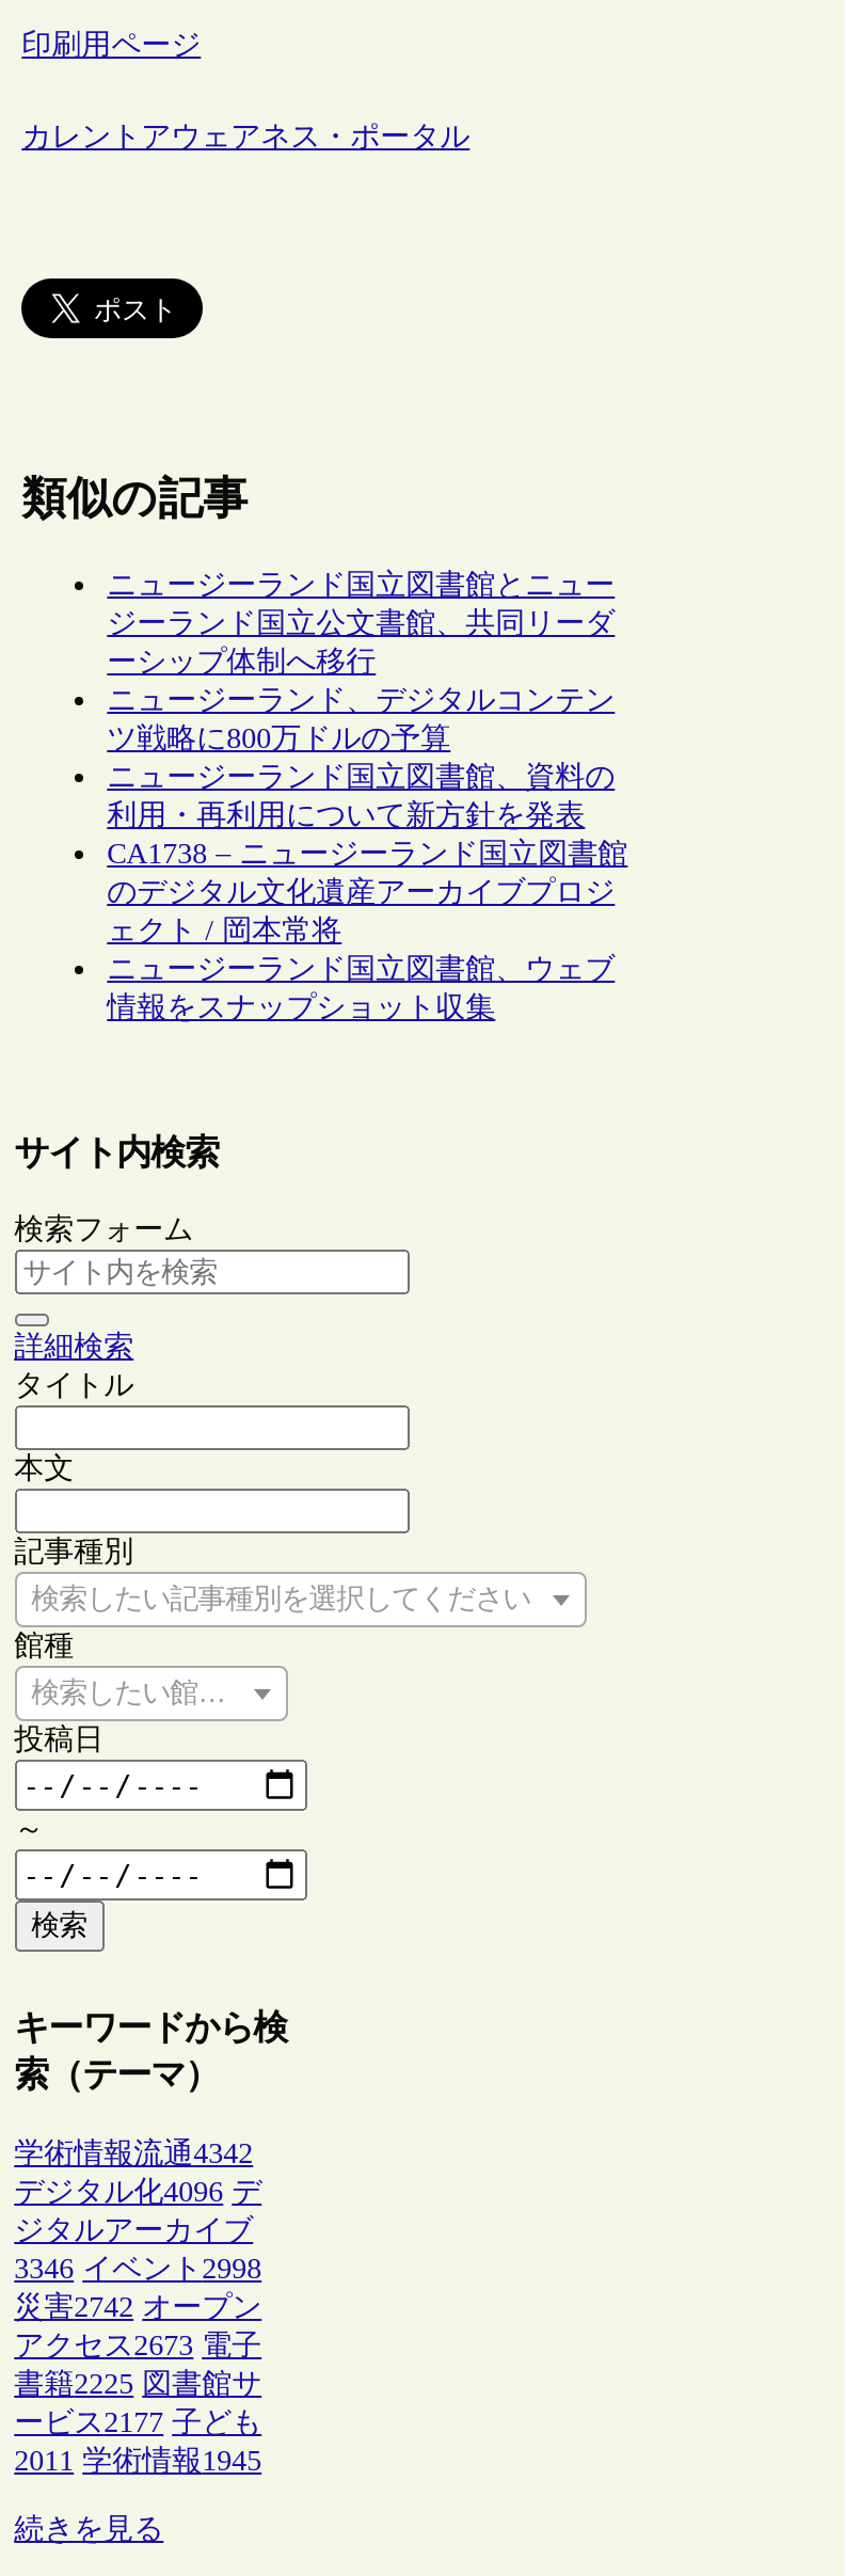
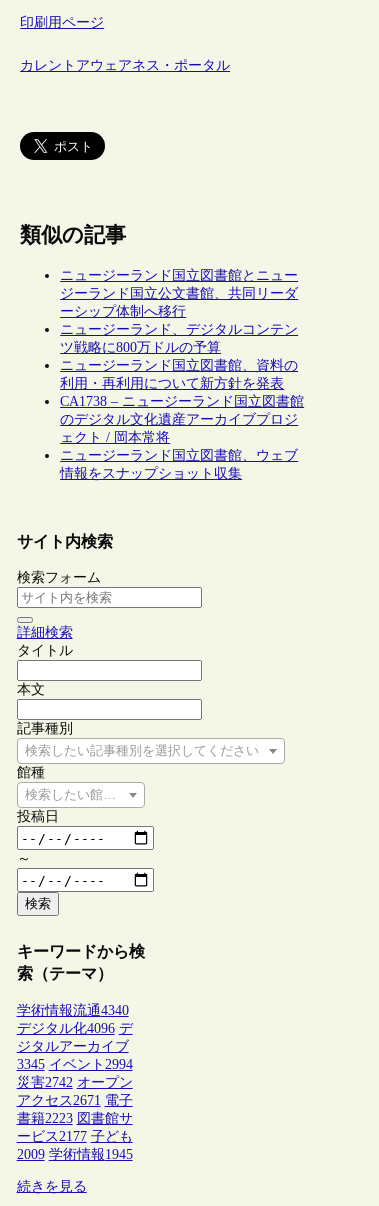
- 学術情報流通4342
+ 学術情報流通4340

- 3346 イベント2998
+ 3345 イベント2994

- アクセス2673 電子
+ アクセス2671 電子

- 書籍2225 図書館サ
+ 書籍2223 図書館サ

- 2011 学術情報1945
+ 2009 学術情報1945
